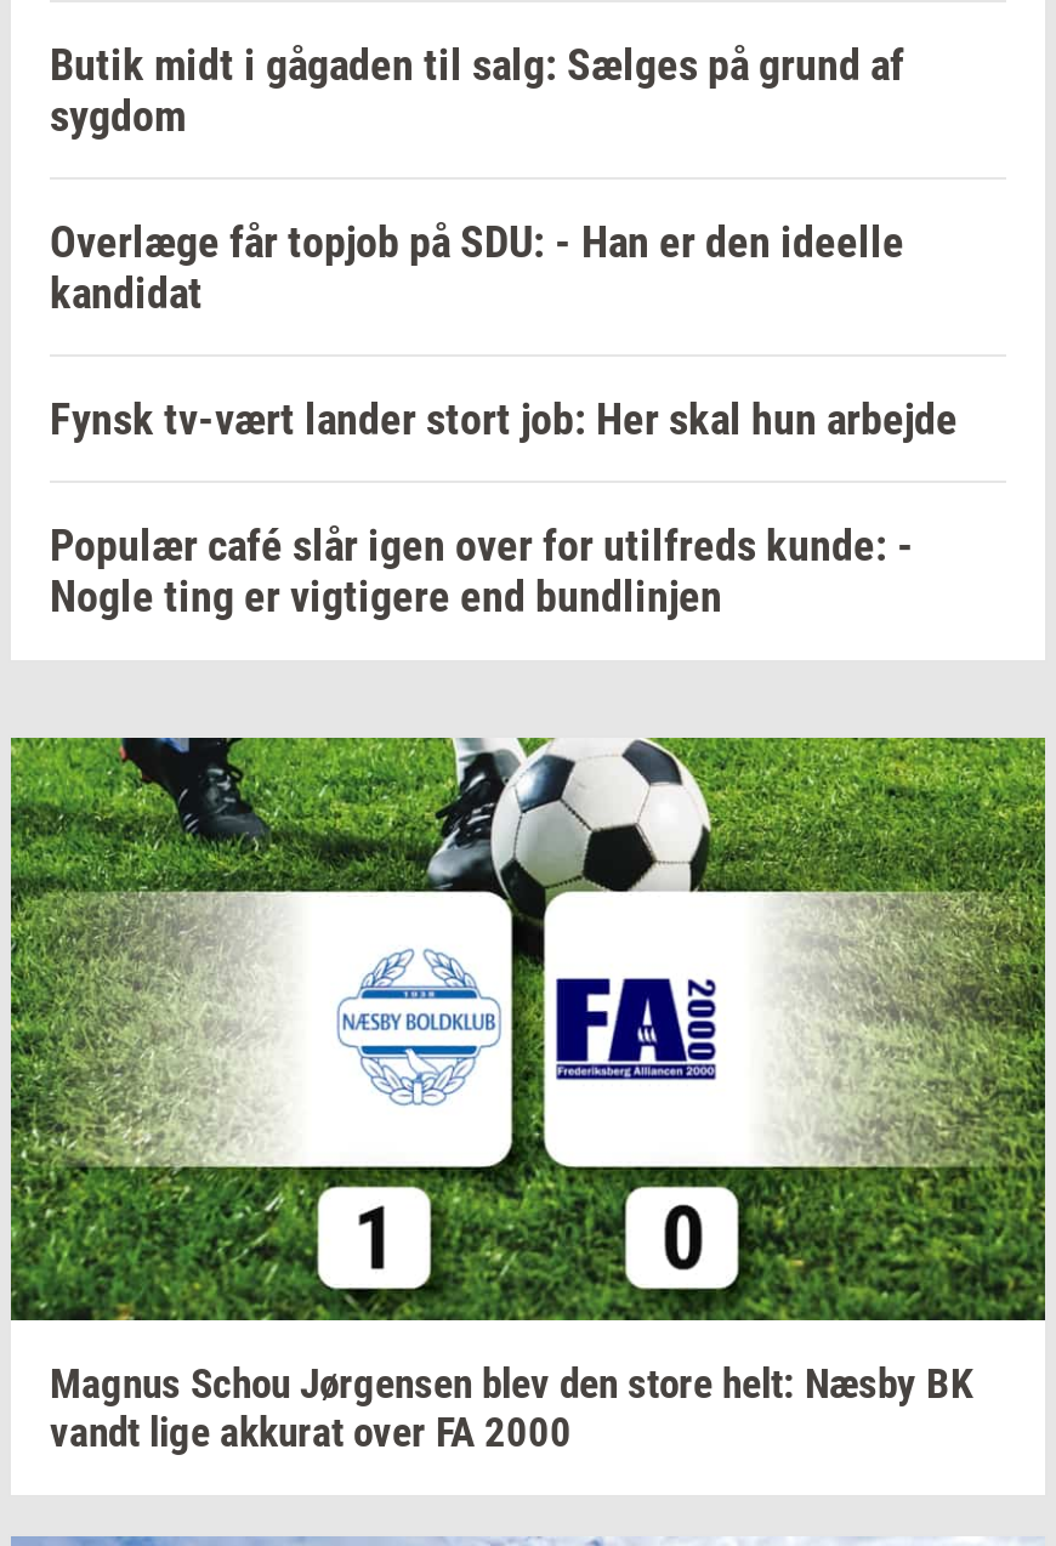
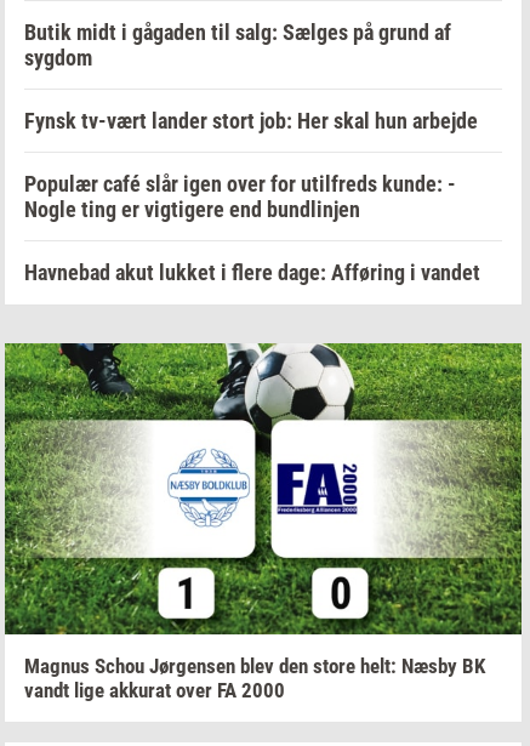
- Overlæge får topjob på SDU: - Han er den ideelle
- kandidat

moved up: Fynsk tv-vært lander stort job: Her skal hun arbejde | Populær café slår igen over for utilfreds kunde: - | Nogle ting er vigtigere end bundlinjen

+ Havnebad akut lukket i flere dage: Afføring i vandet
